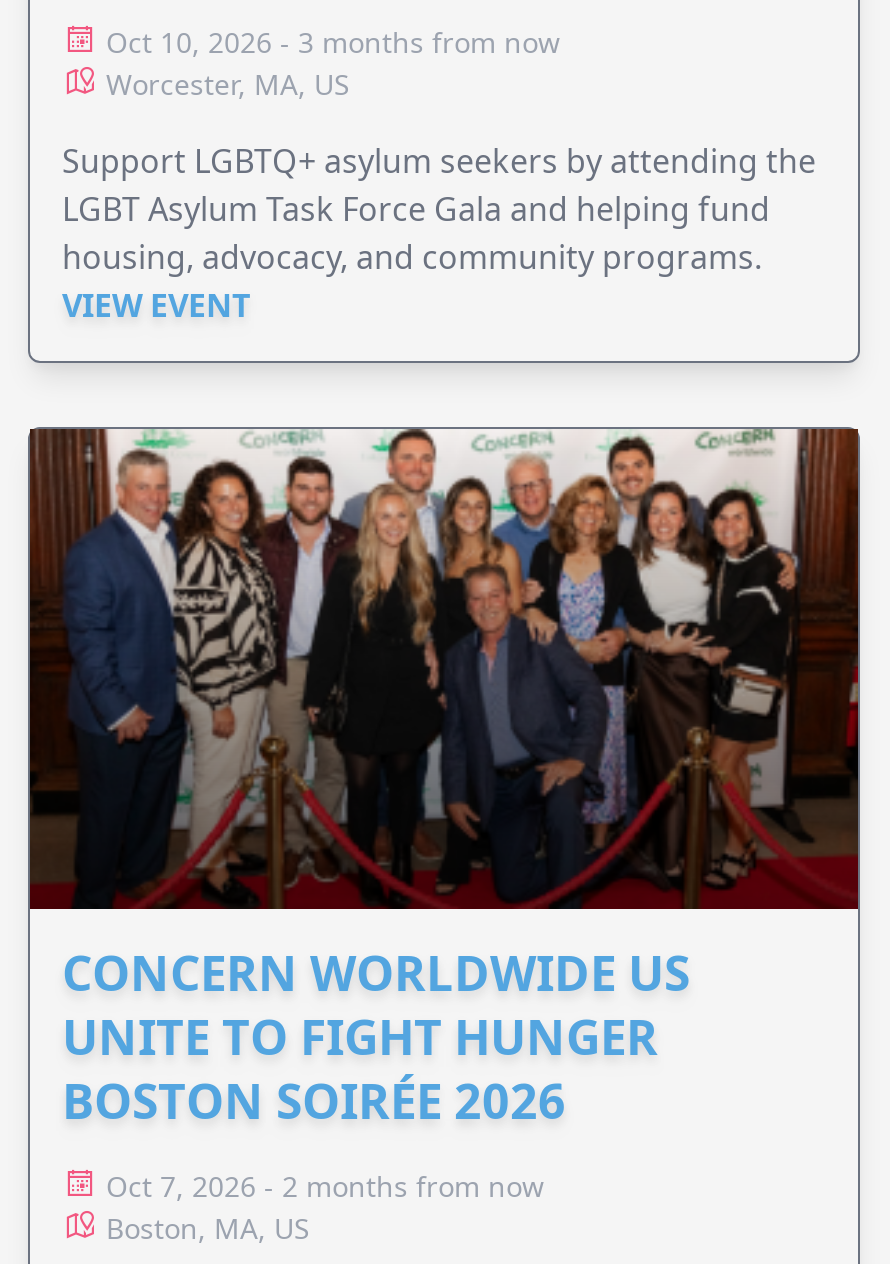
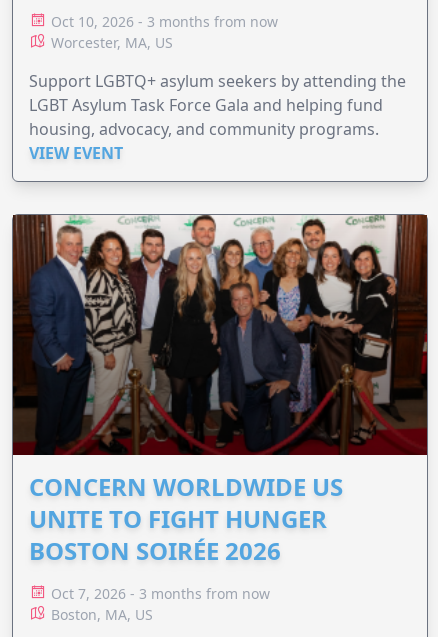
- Oct 7, 2026 - 2 months from now
+ Oct 7, 2026 - 3 months from now
